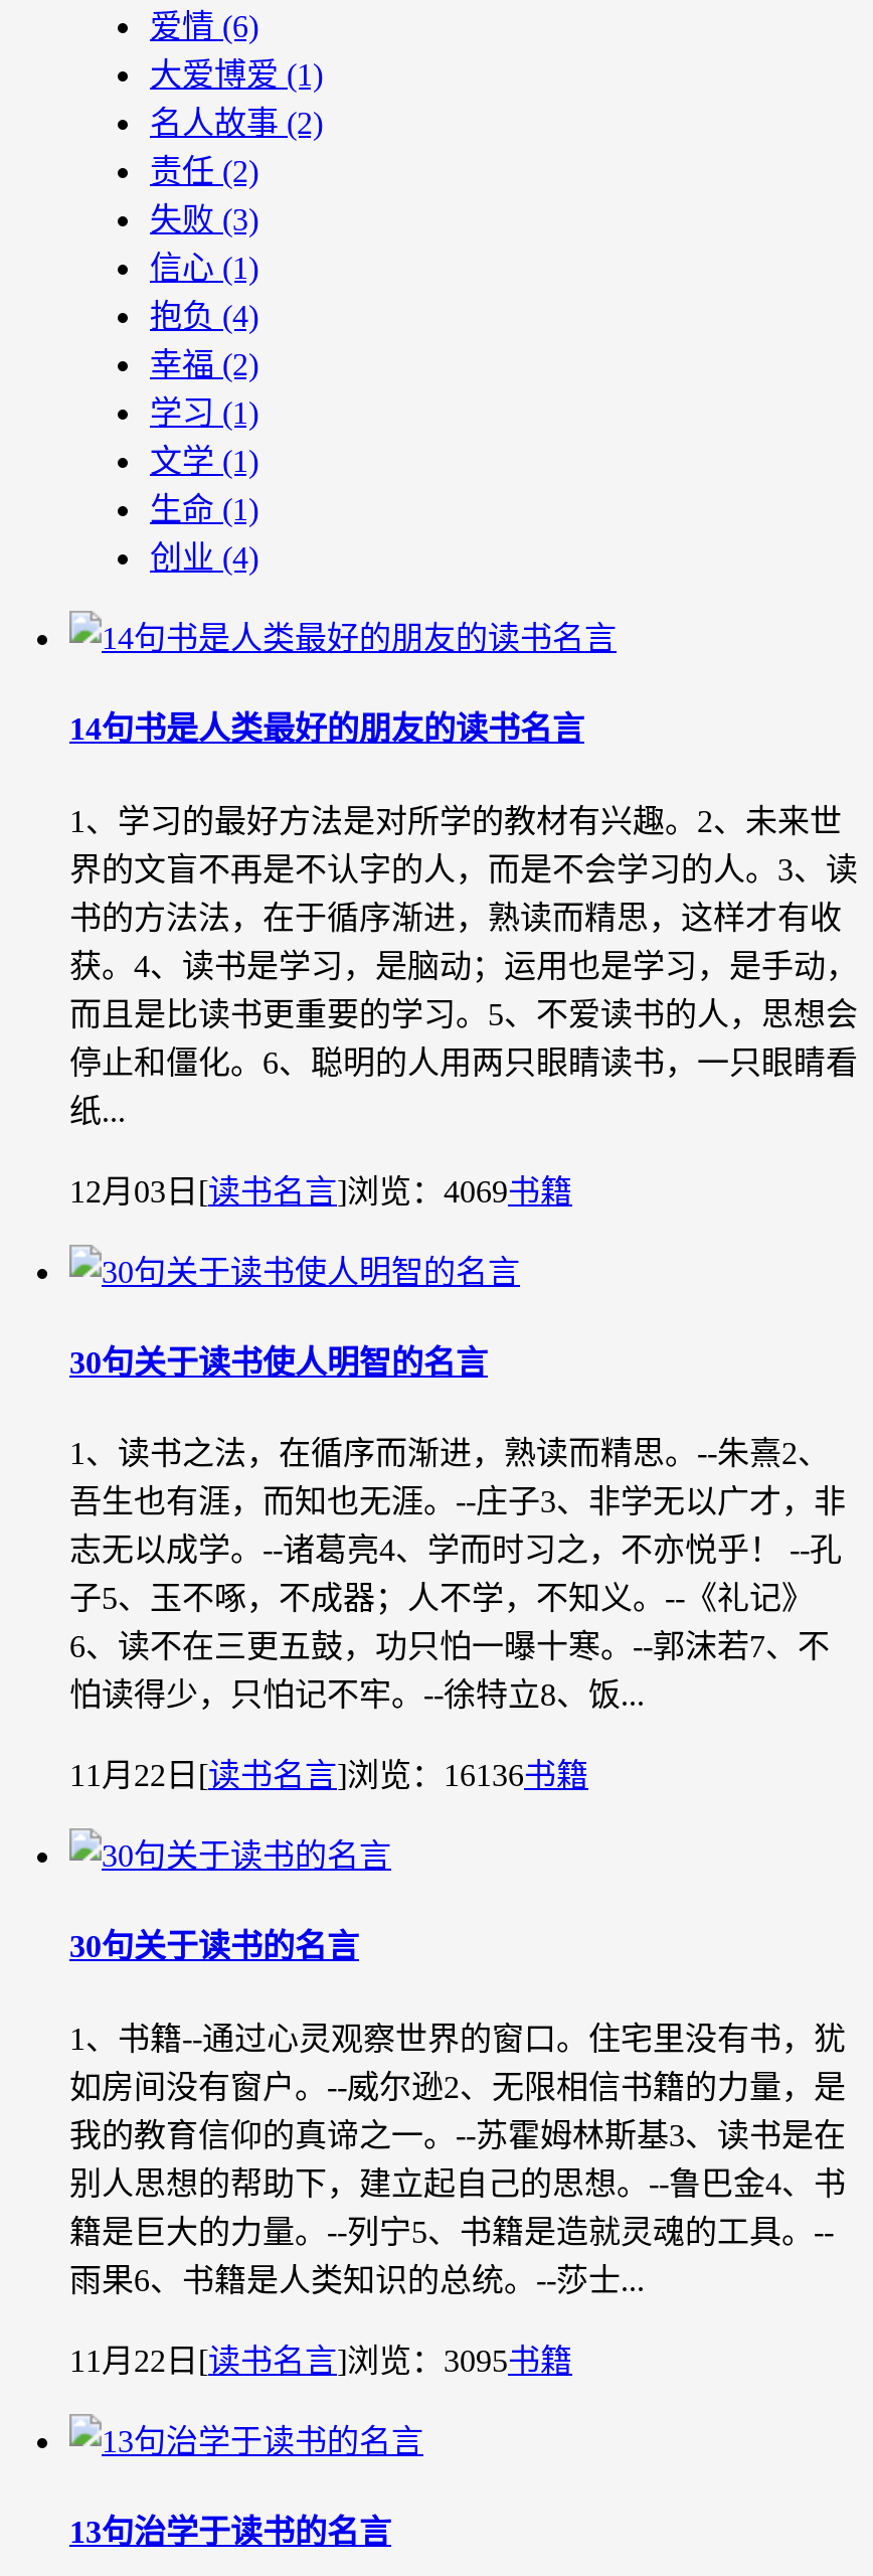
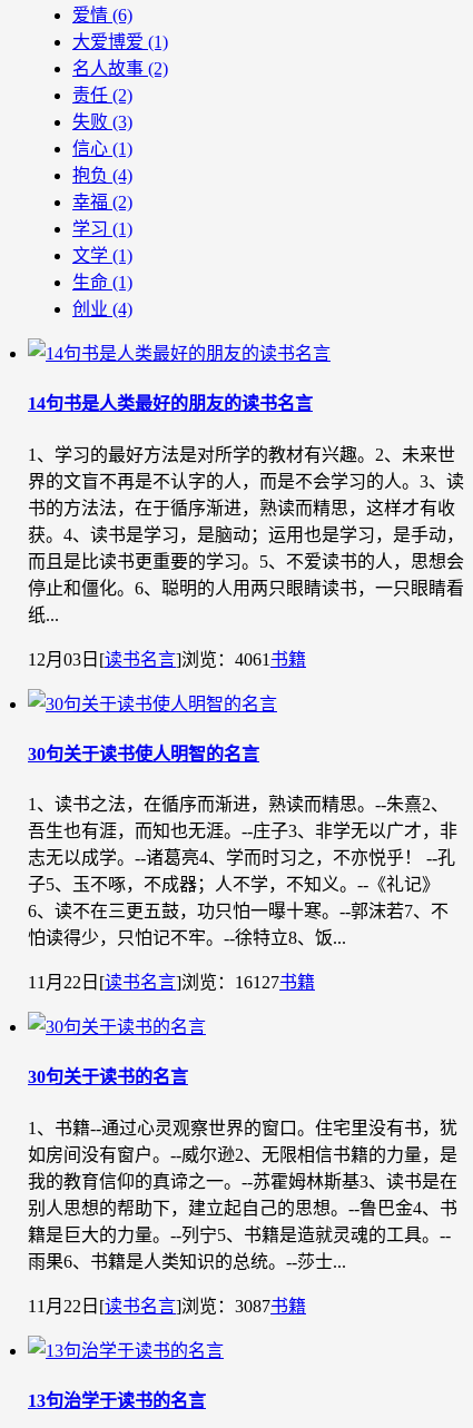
- 12月03日[读书名言]浏览：4069书籍
+ 12月03日[读书名言]浏览：4061书籍

- 11月22日[读书名言]浏览：16136书籍
+ 11月22日[读书名言]浏览：16127书籍

- 11月22日[读书名言]浏览：3095书籍
+ 11月22日[读书名言]浏览：3087书籍
